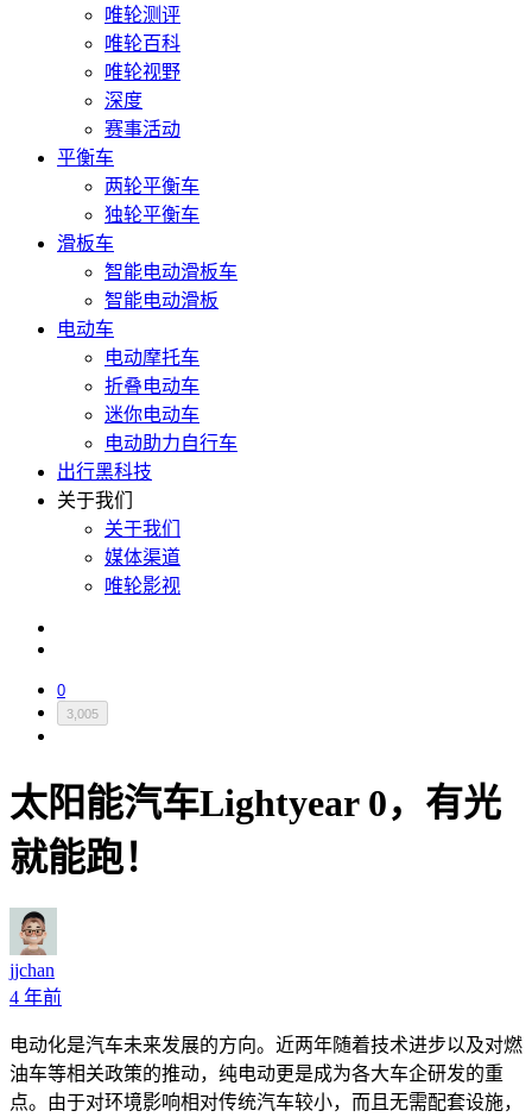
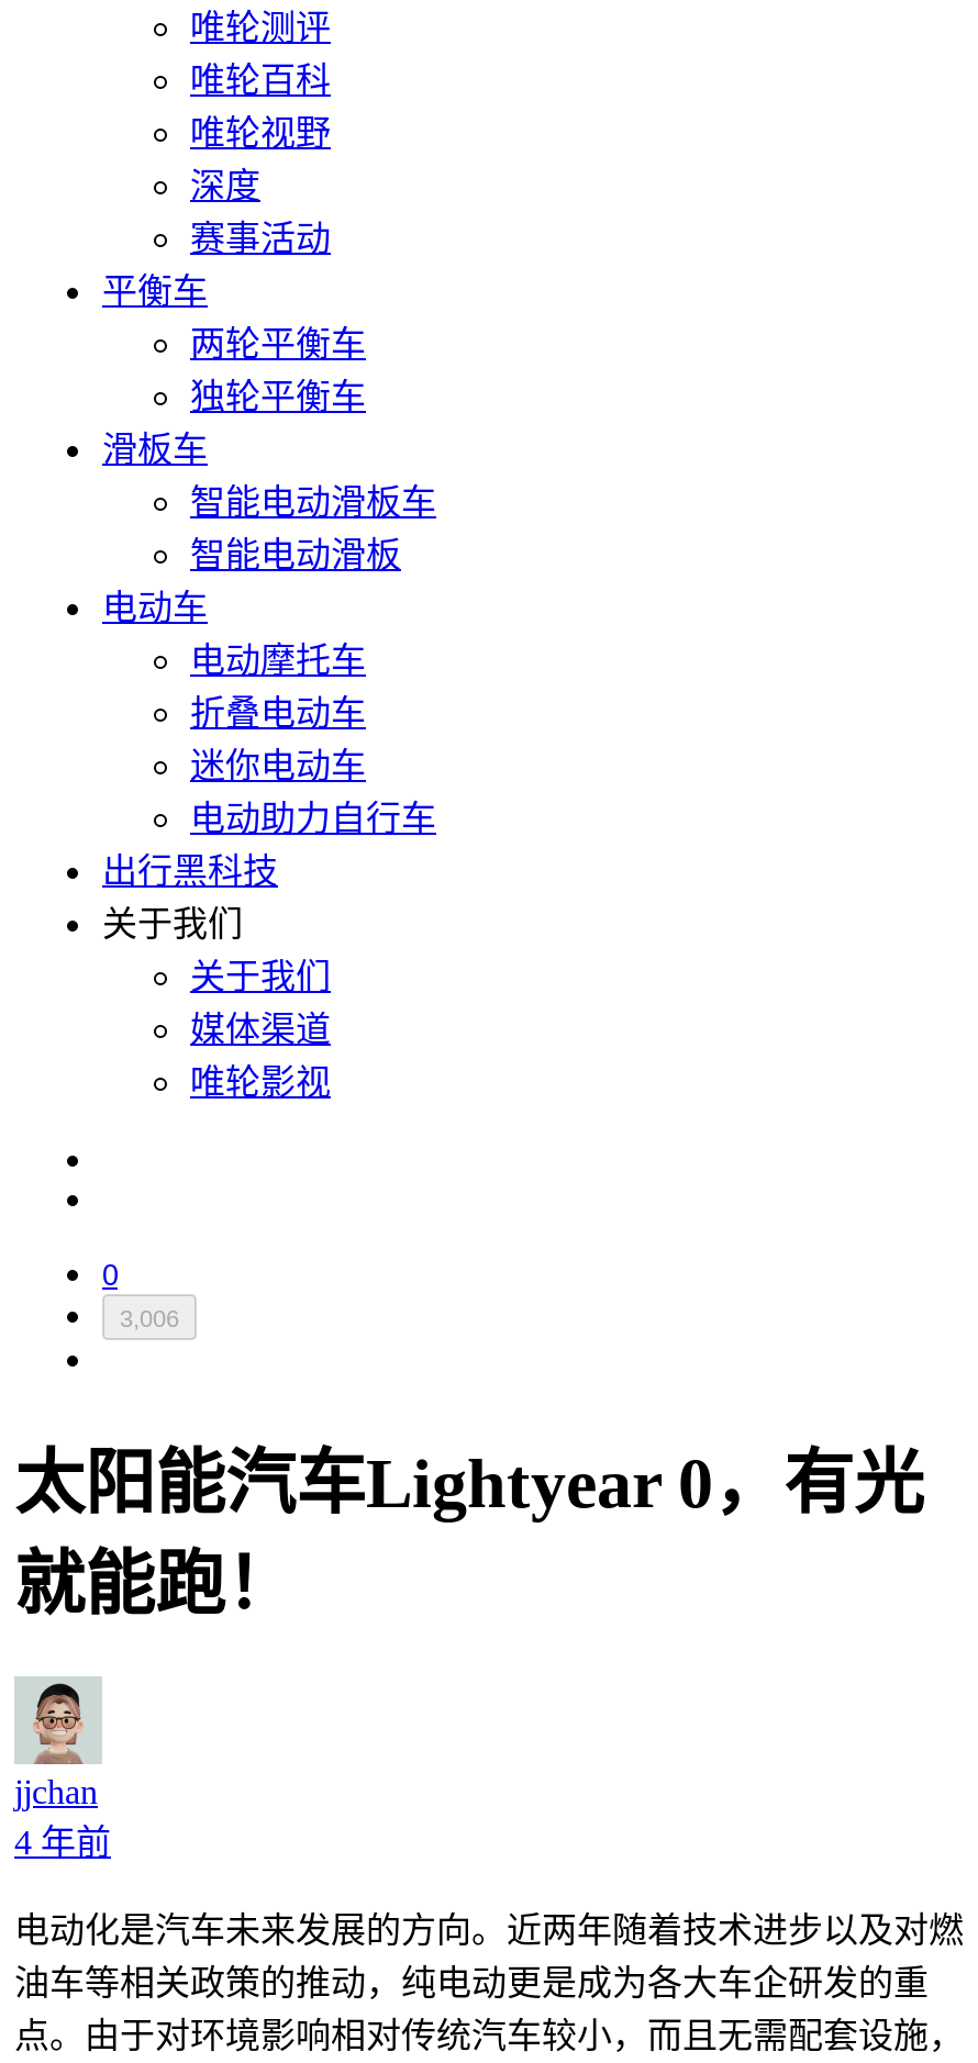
- 3,005
+ 3,006
